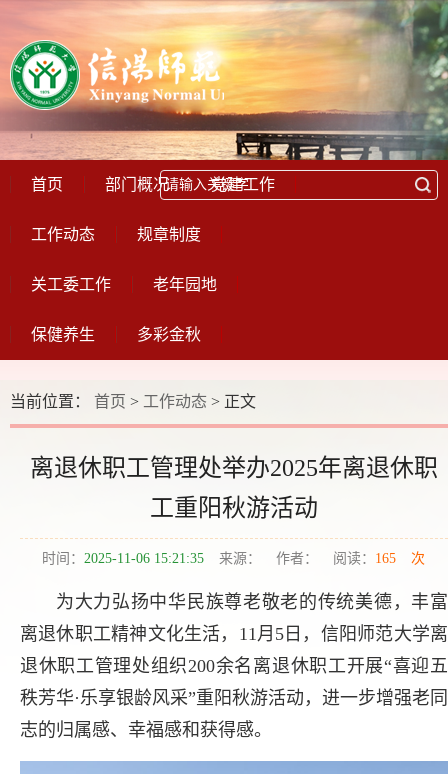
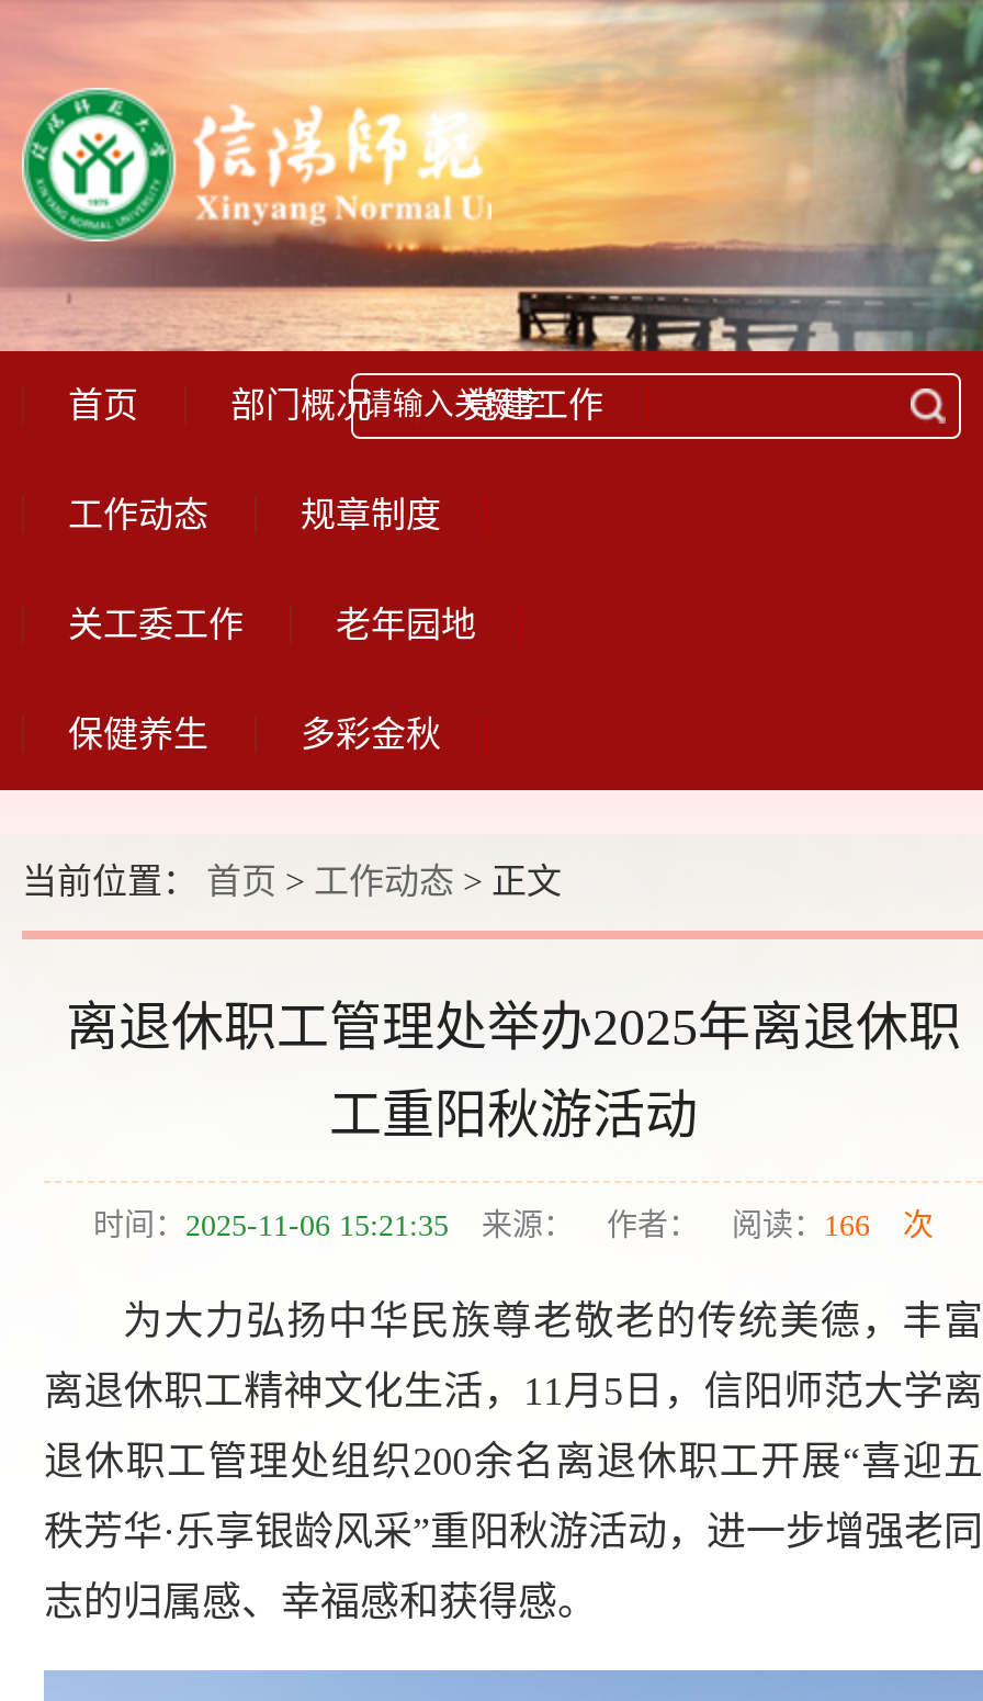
- 时间：2025-11-06 15:21:35 来源： 作者： 阅读：165 次
+ 时间：2025-11-06 15:21:35 来源： 作者： 阅读：166 次
